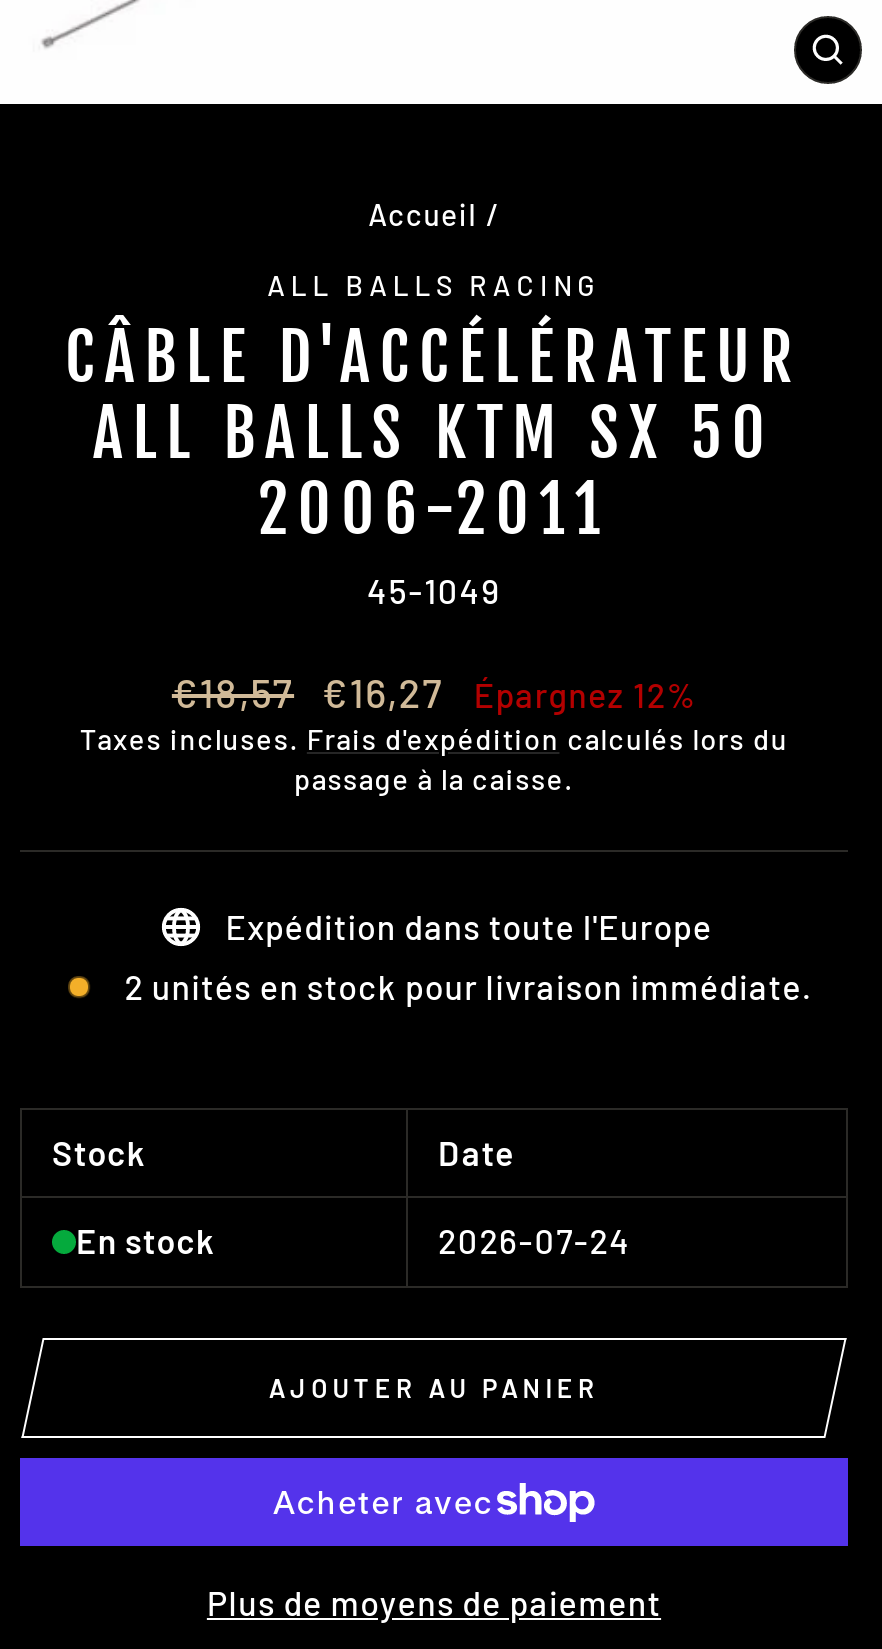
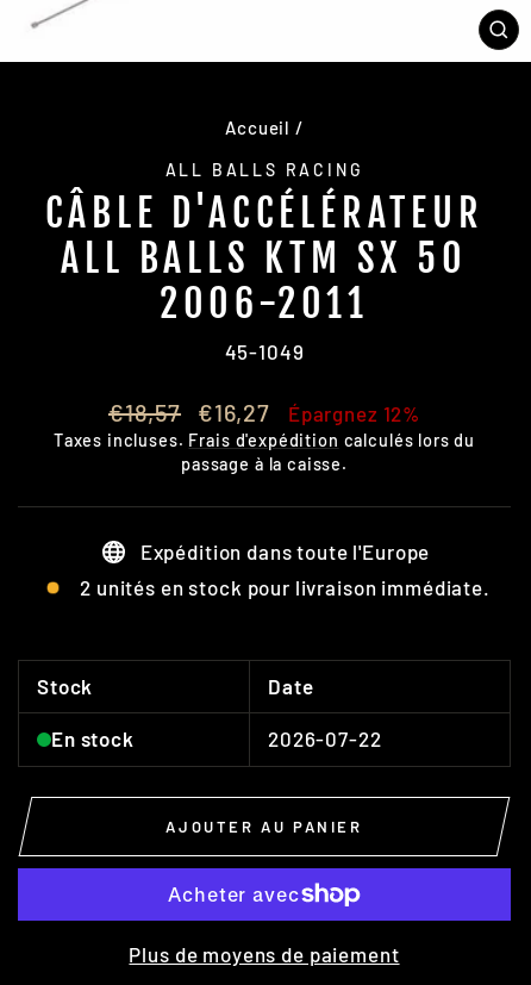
- 2026-07-24
+ 2026-07-22
